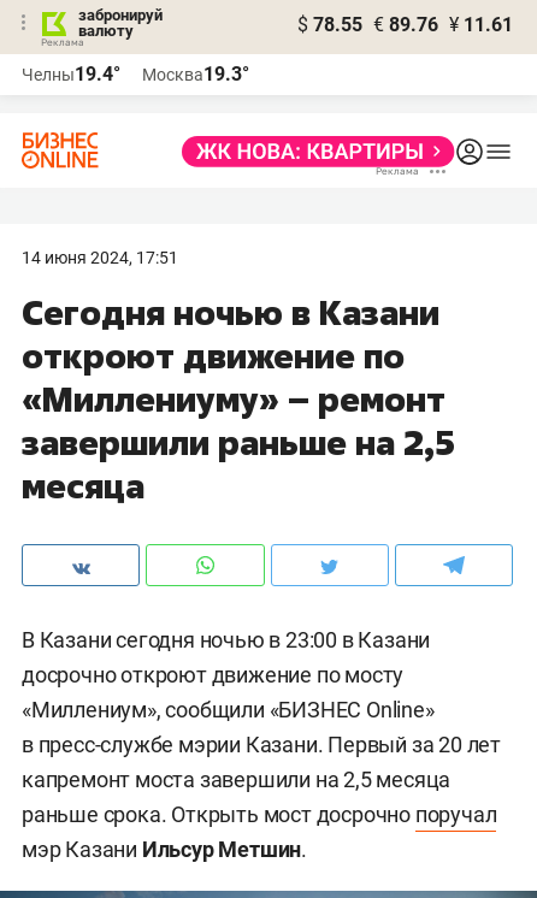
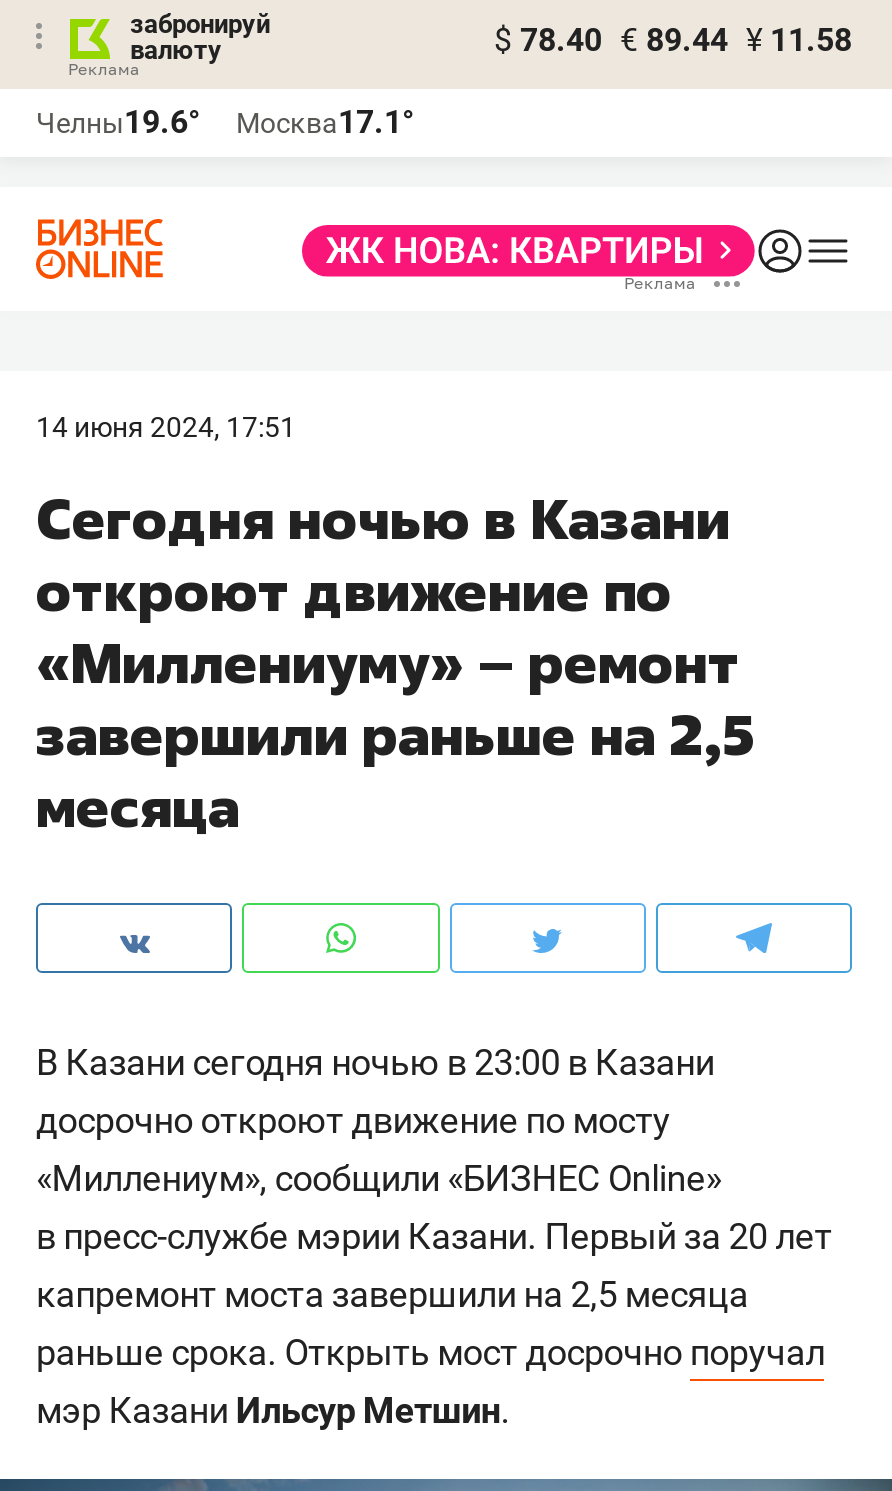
- $ 78.55 € 89.76 ¥ 11.61
+ $ 78.40 € 89.44 ¥ 11.58

- Челны19.4°
+ Челны19.6°

- Москва19.3°
+ Москва17.1°
